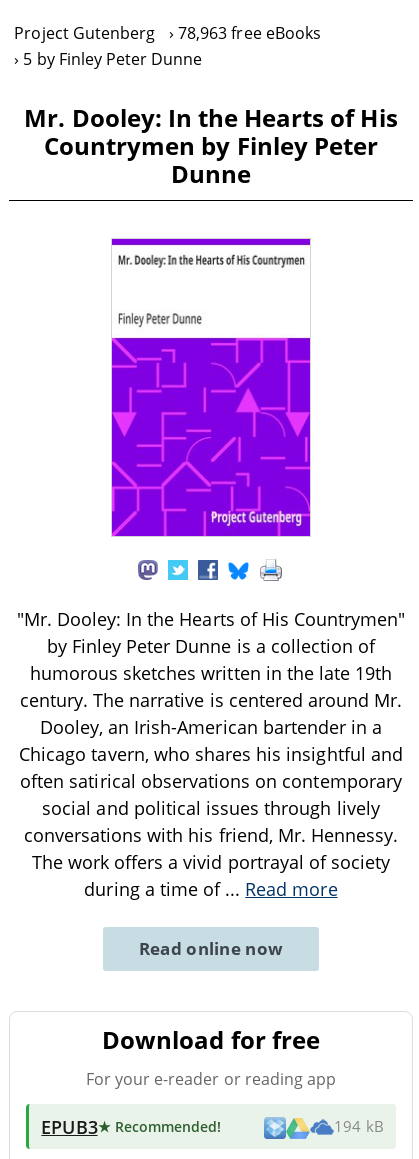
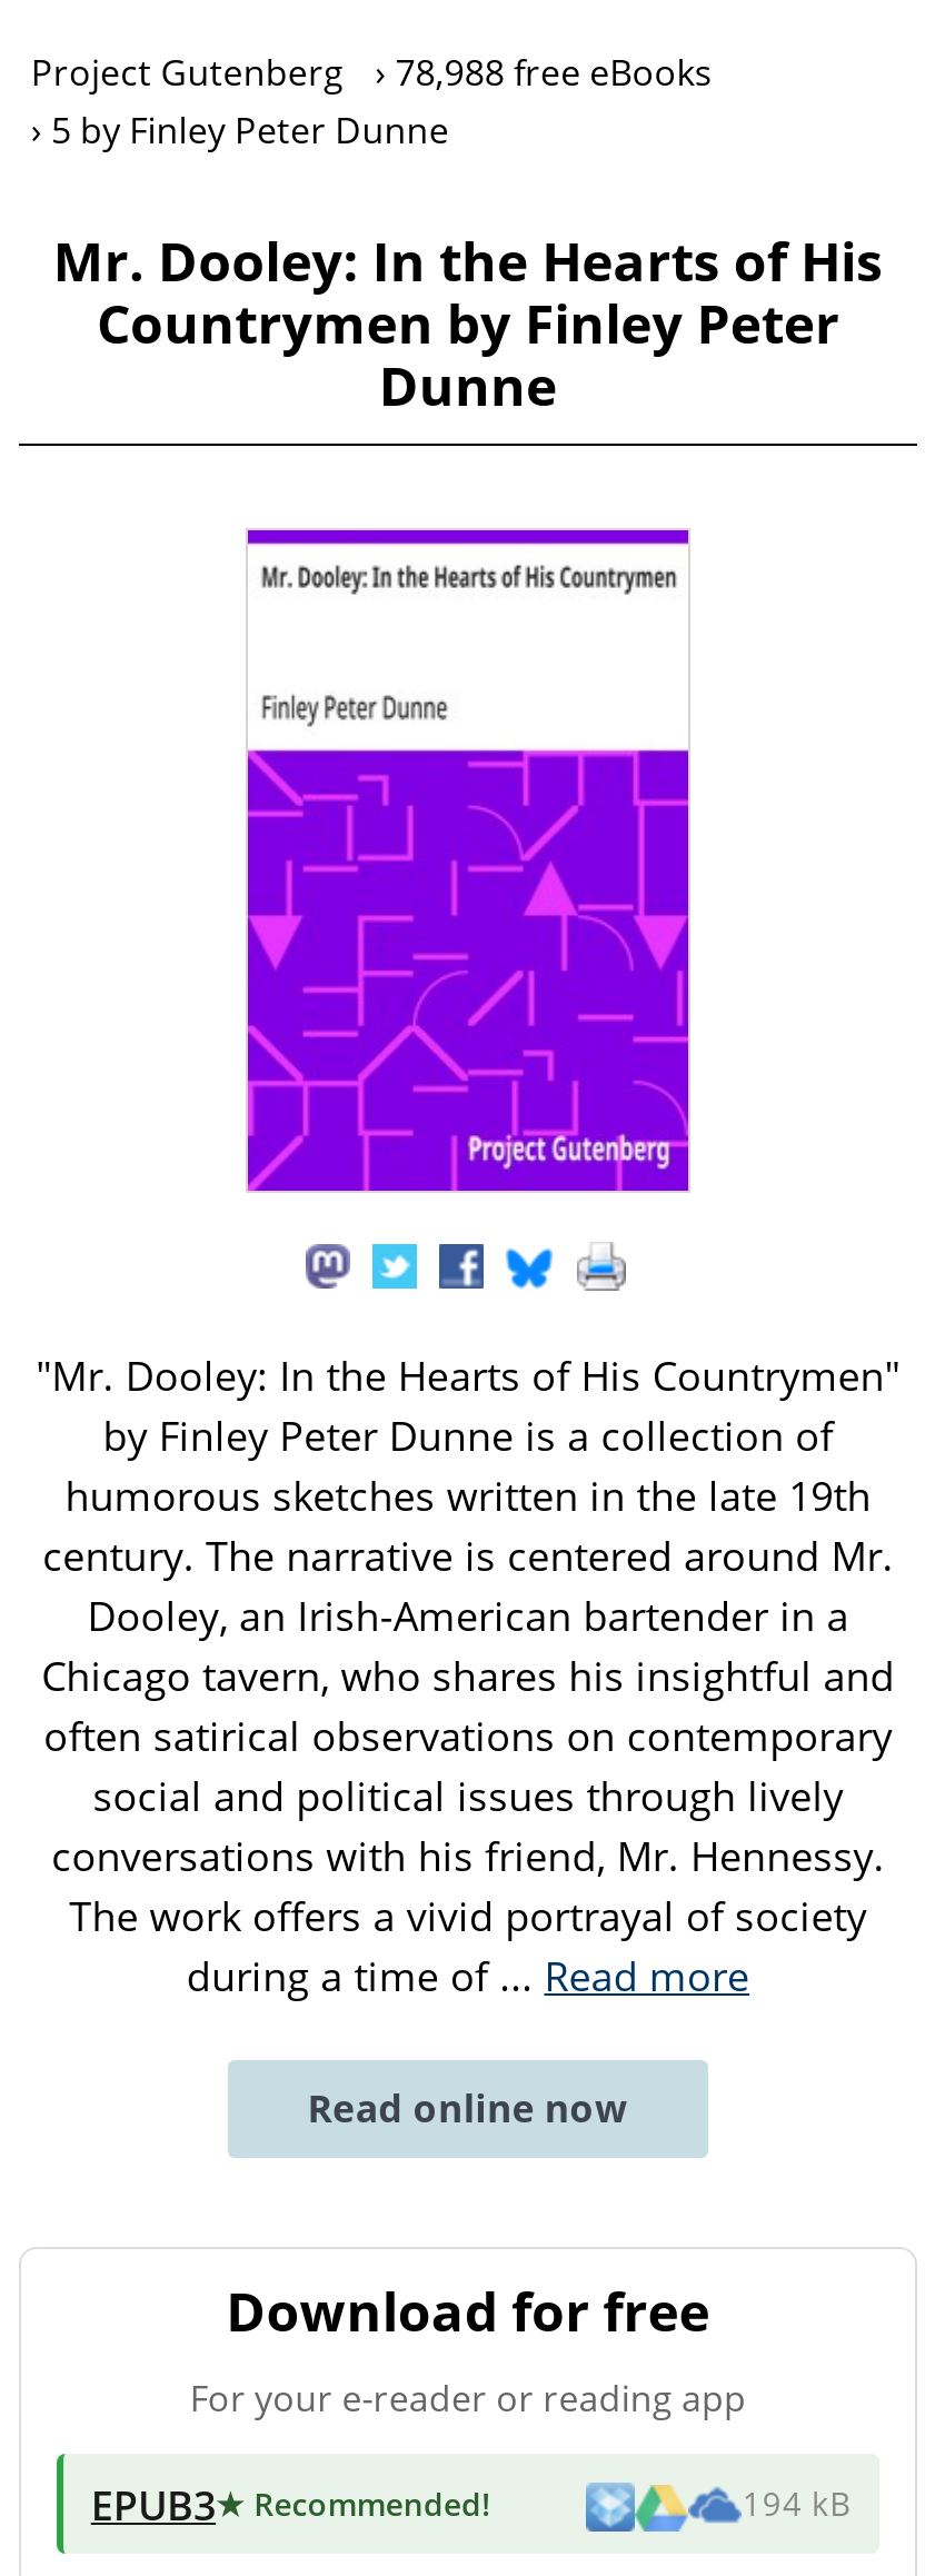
- Project Gutenberg 78,963 free eBooks
+ Project Gutenberg 78,988 free eBooks
